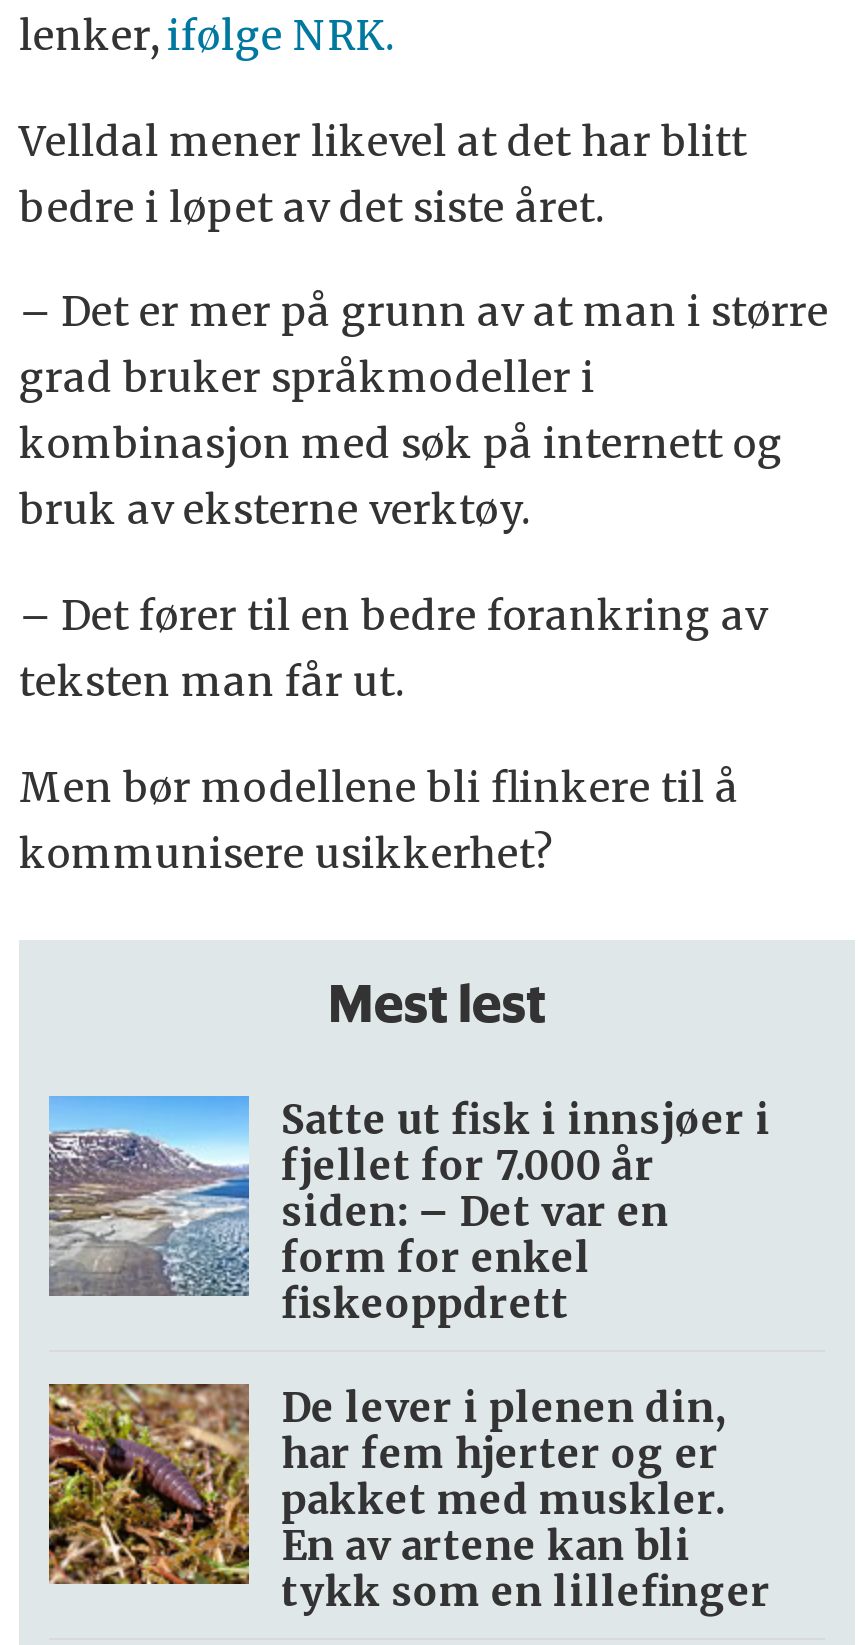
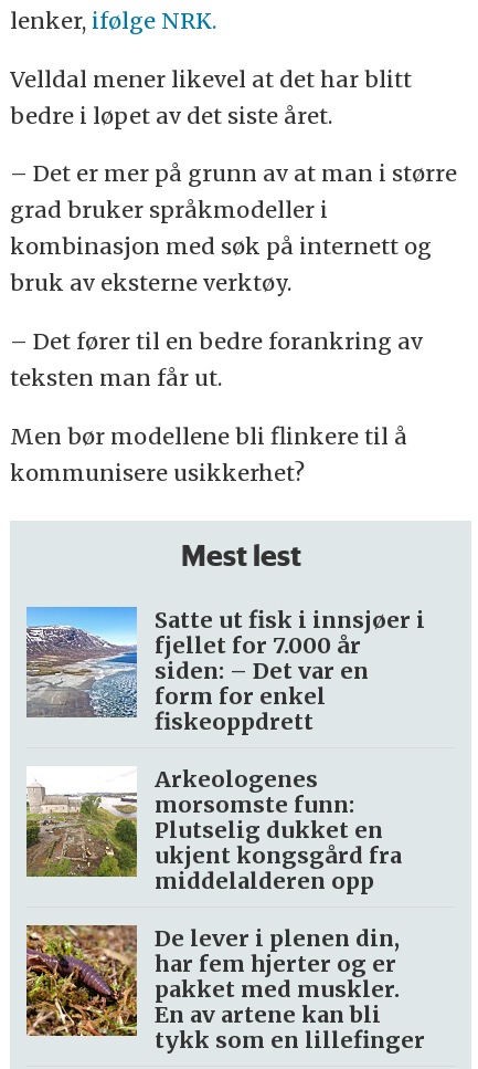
+ [image]
+ Arkeologenes
+ morsomste funn:
+ Plutselig dukket en
+ ukjent kongsgård fra
+ middelalderen opp
